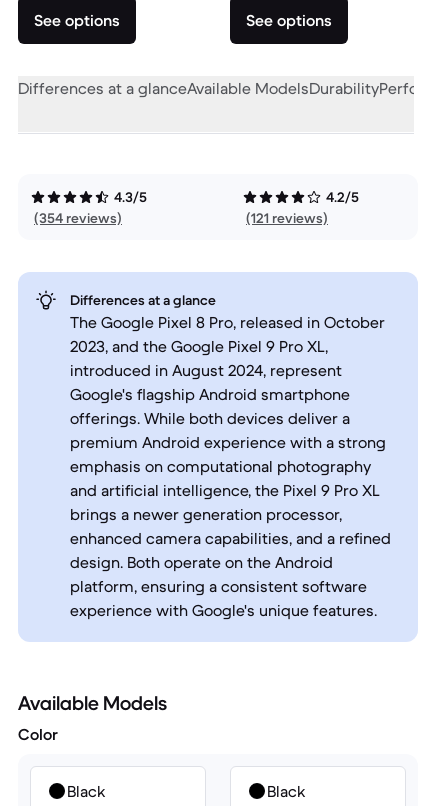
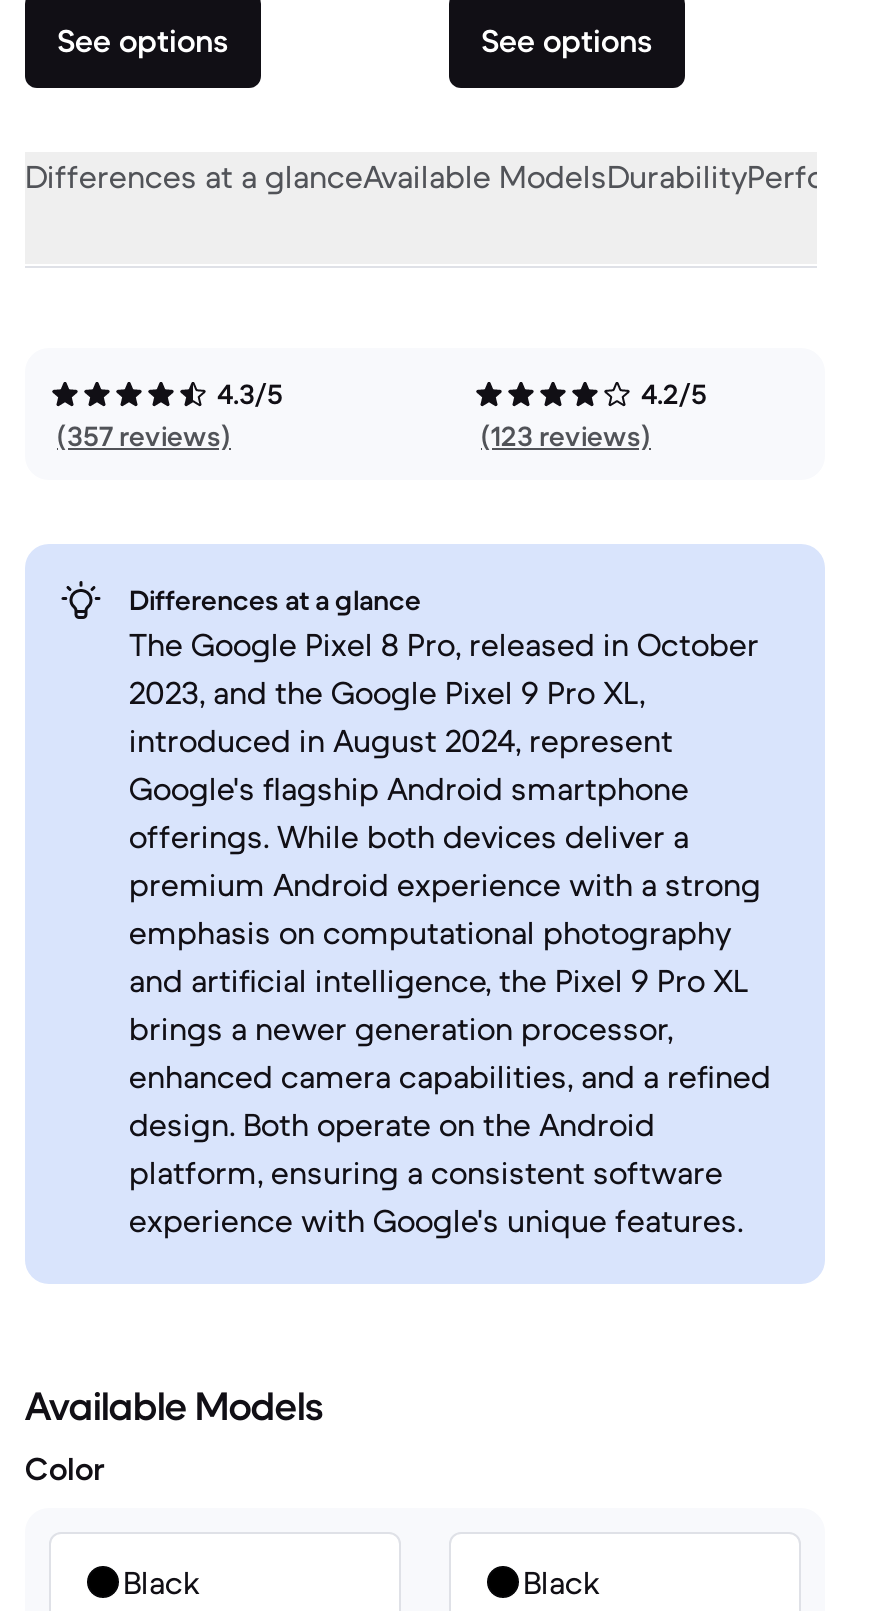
- (354 reviews)
+ (357 reviews)

- (121 reviews)
+ (123 reviews)
